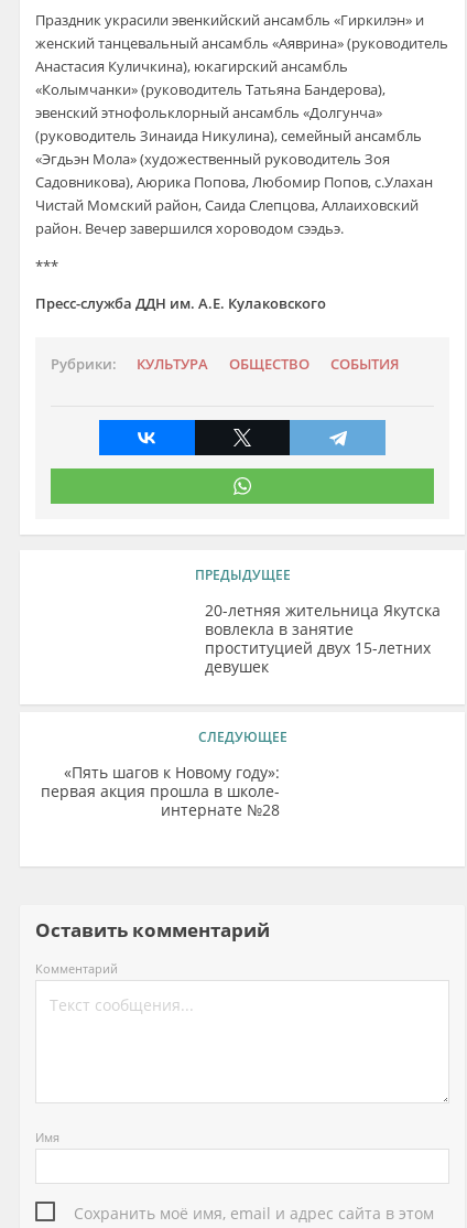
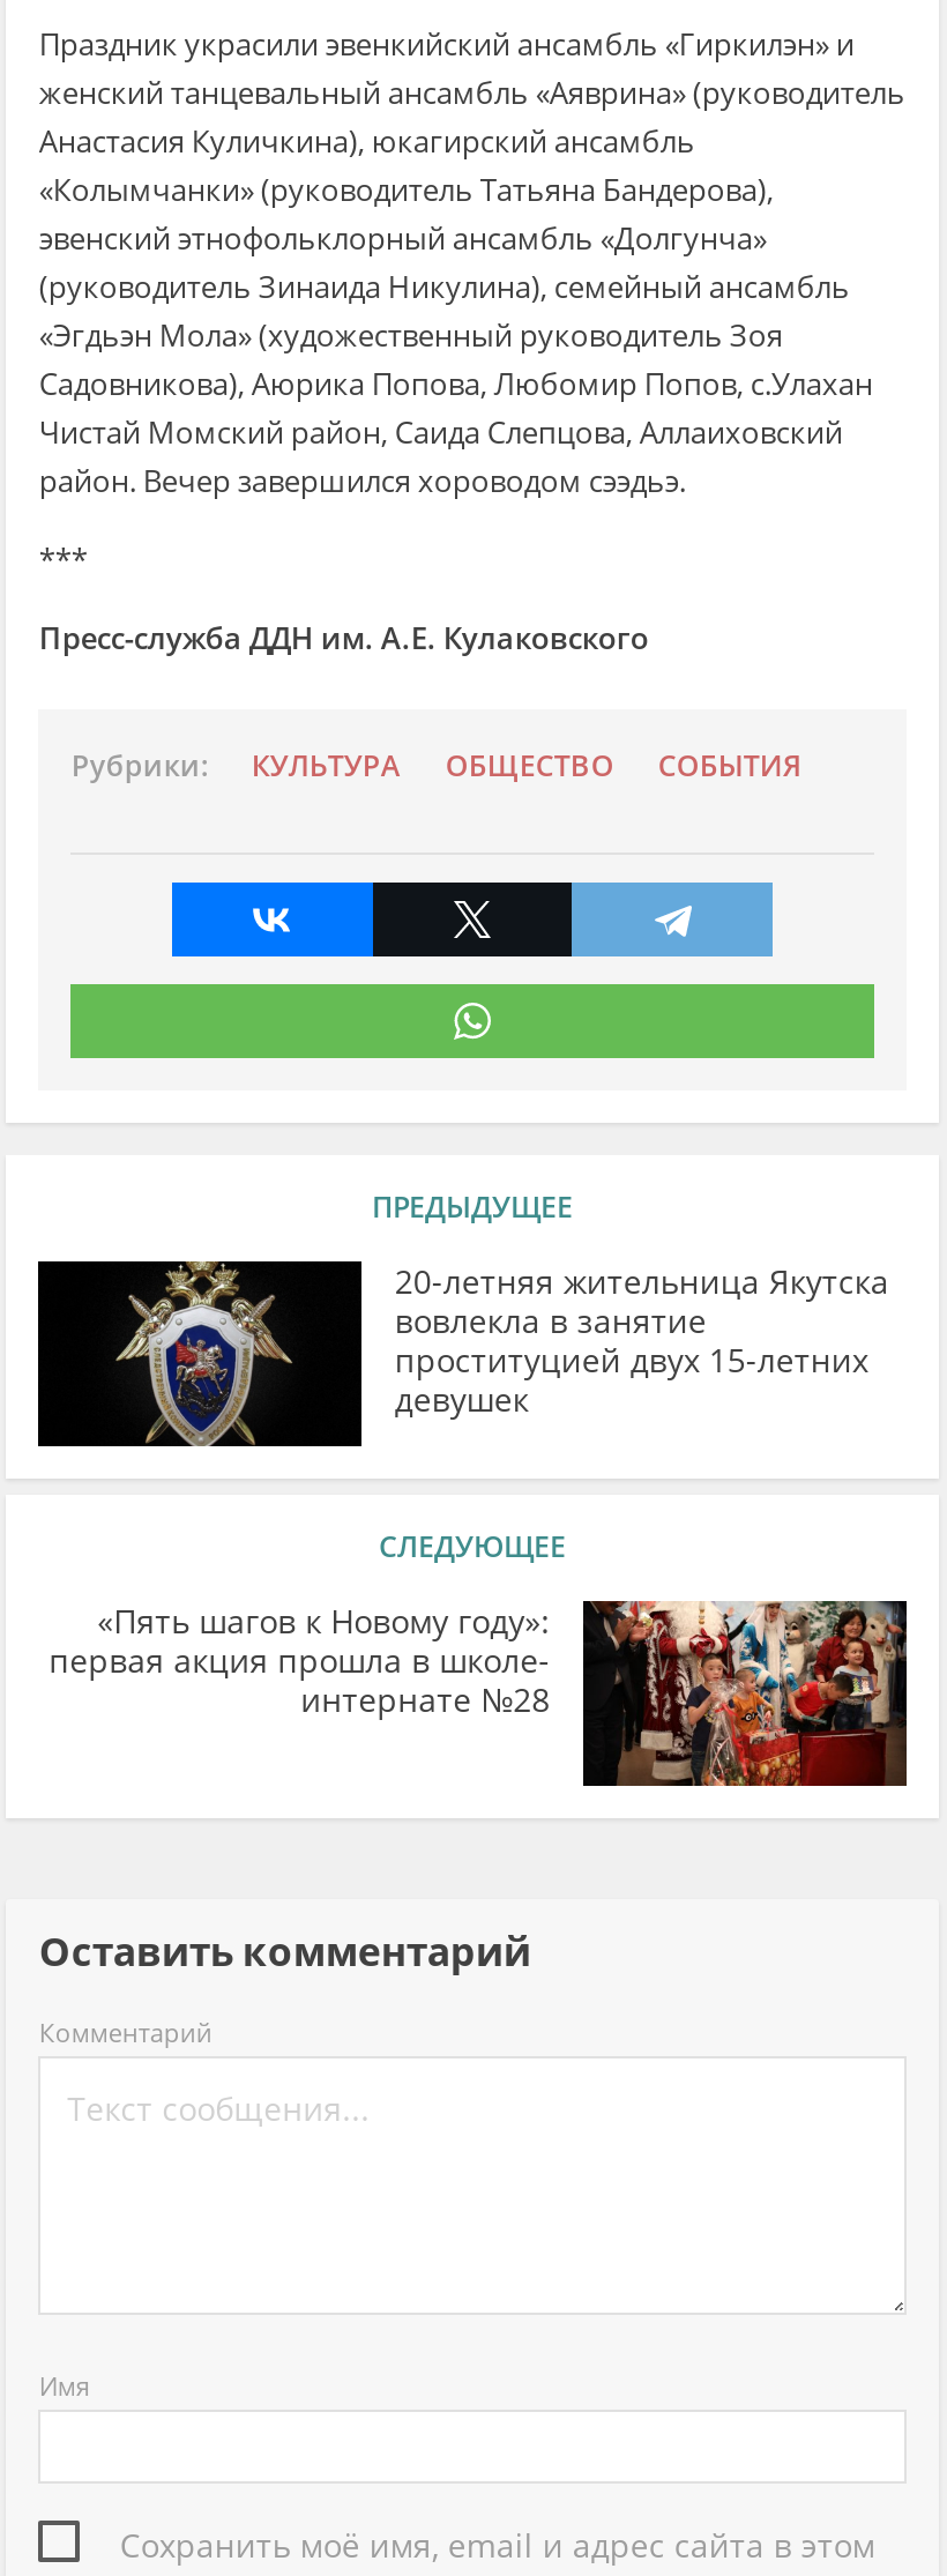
+ [image]

+ [image]
